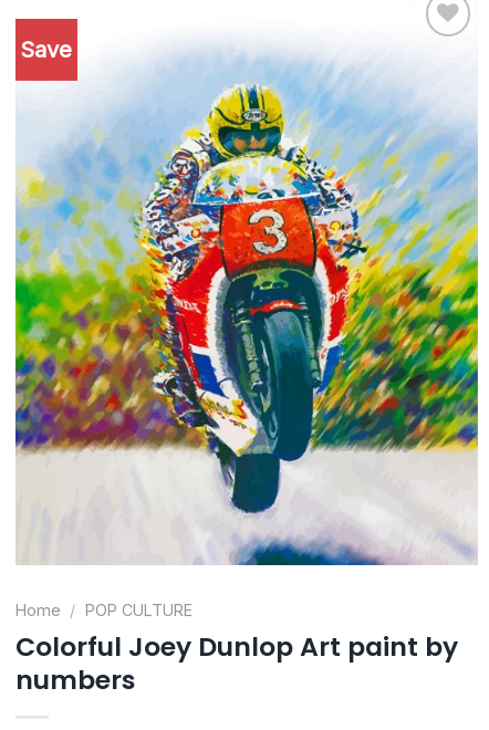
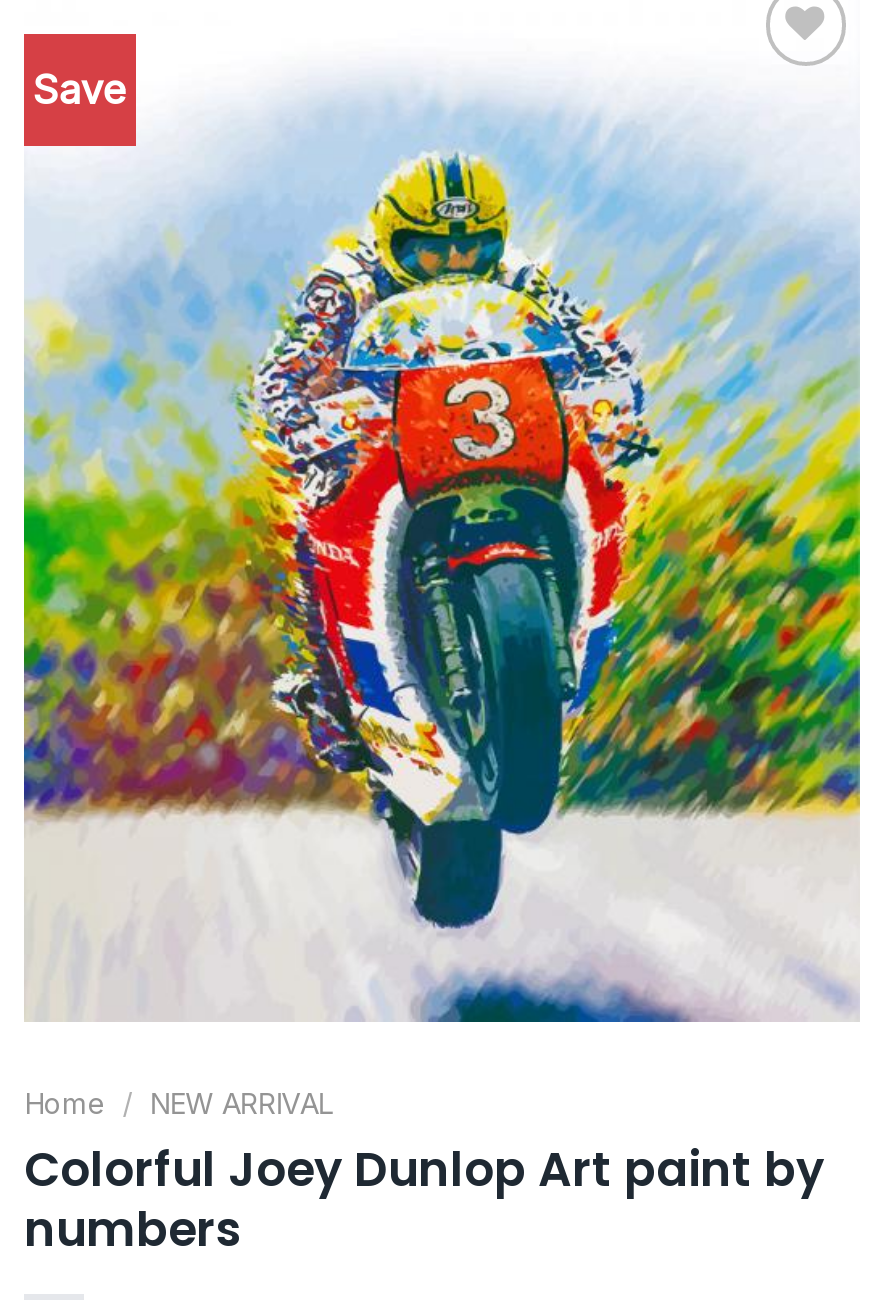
- Home / POP CULTURE
+ Home / NEW ARRIVAL
